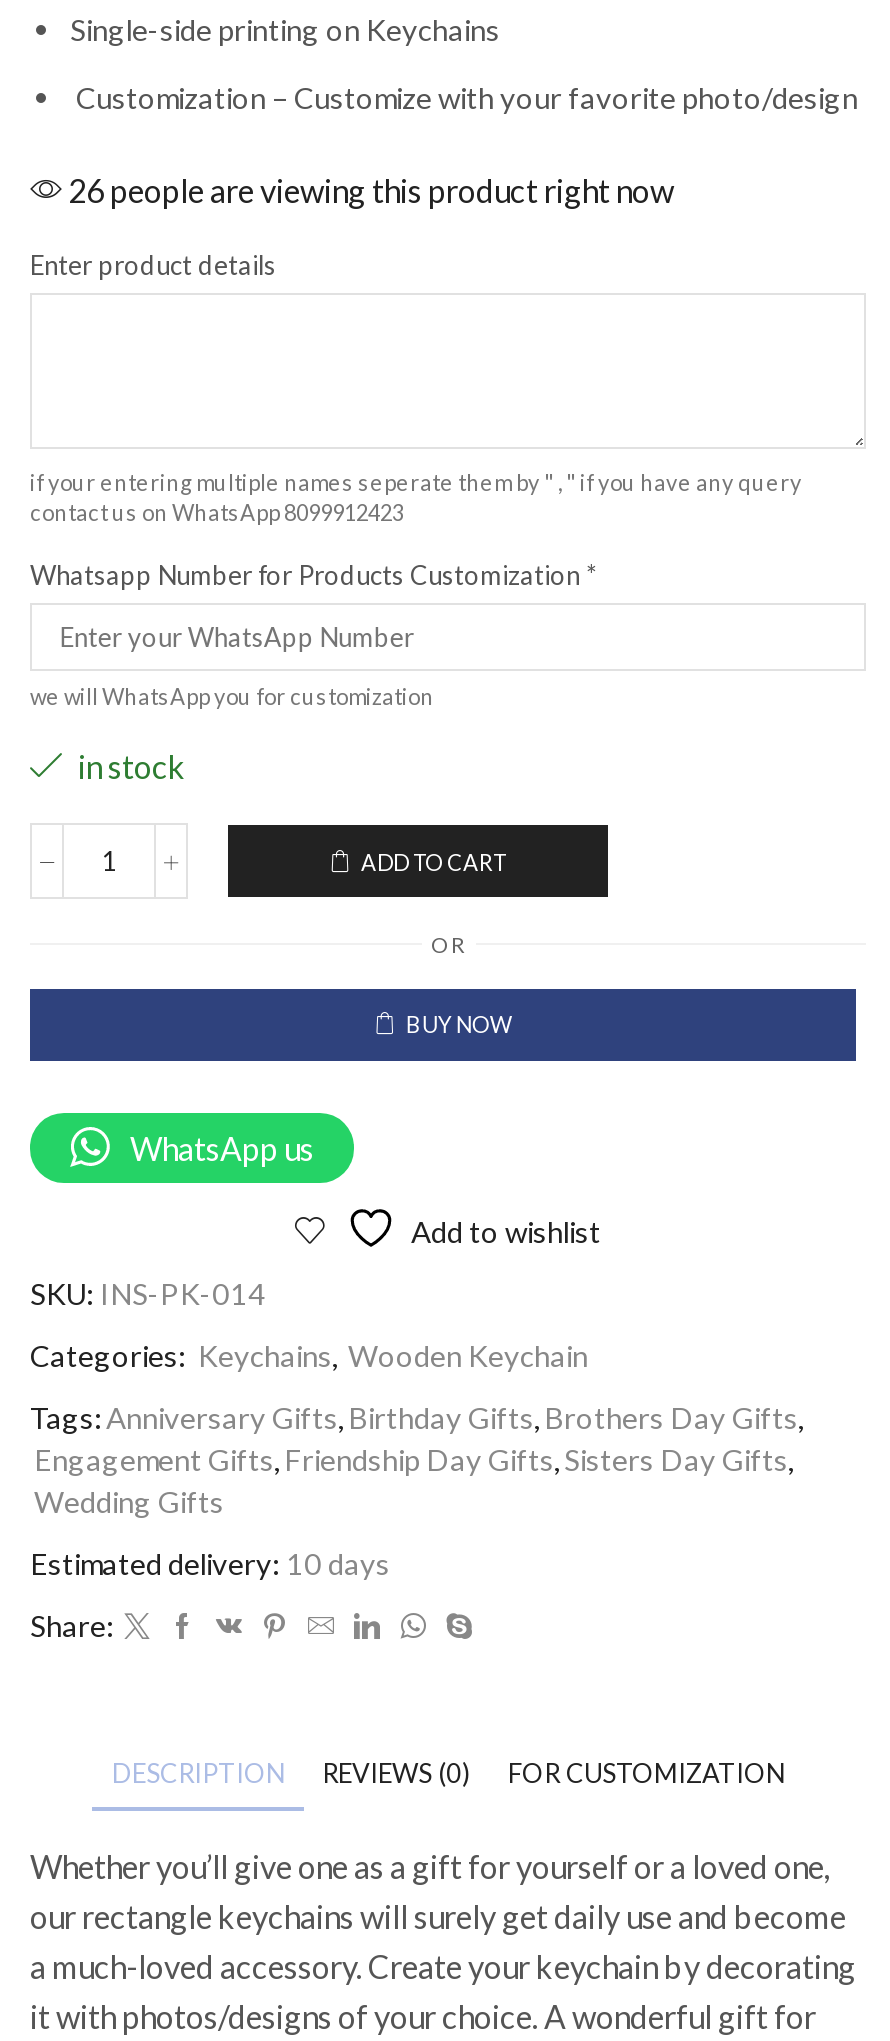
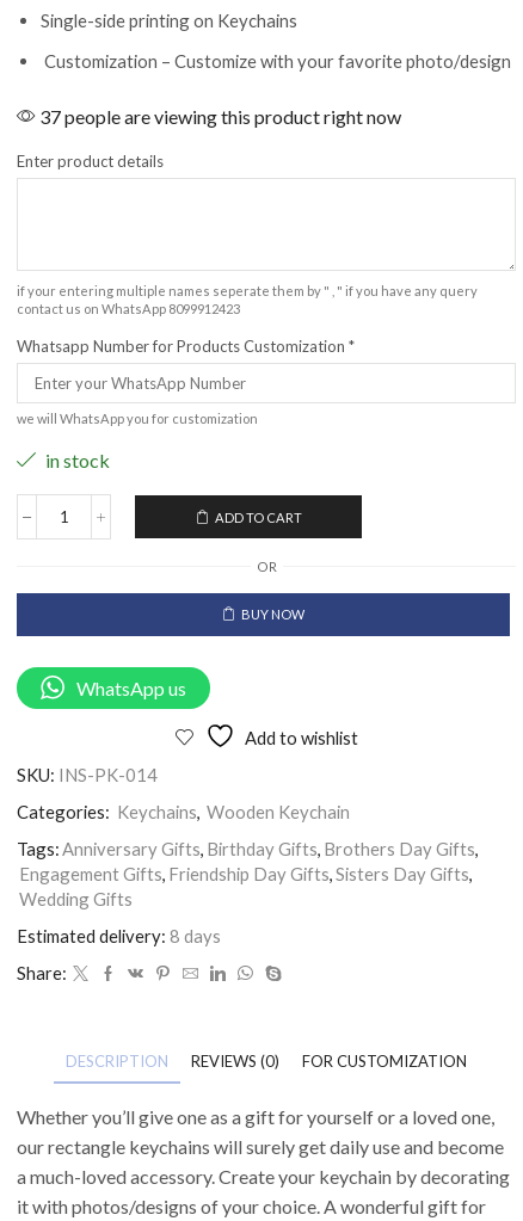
- 26 people are viewing this product right now
+ 37 people are viewing this product right now

- Estimated delivery: 10 days
+ Estimated delivery: 8 days
